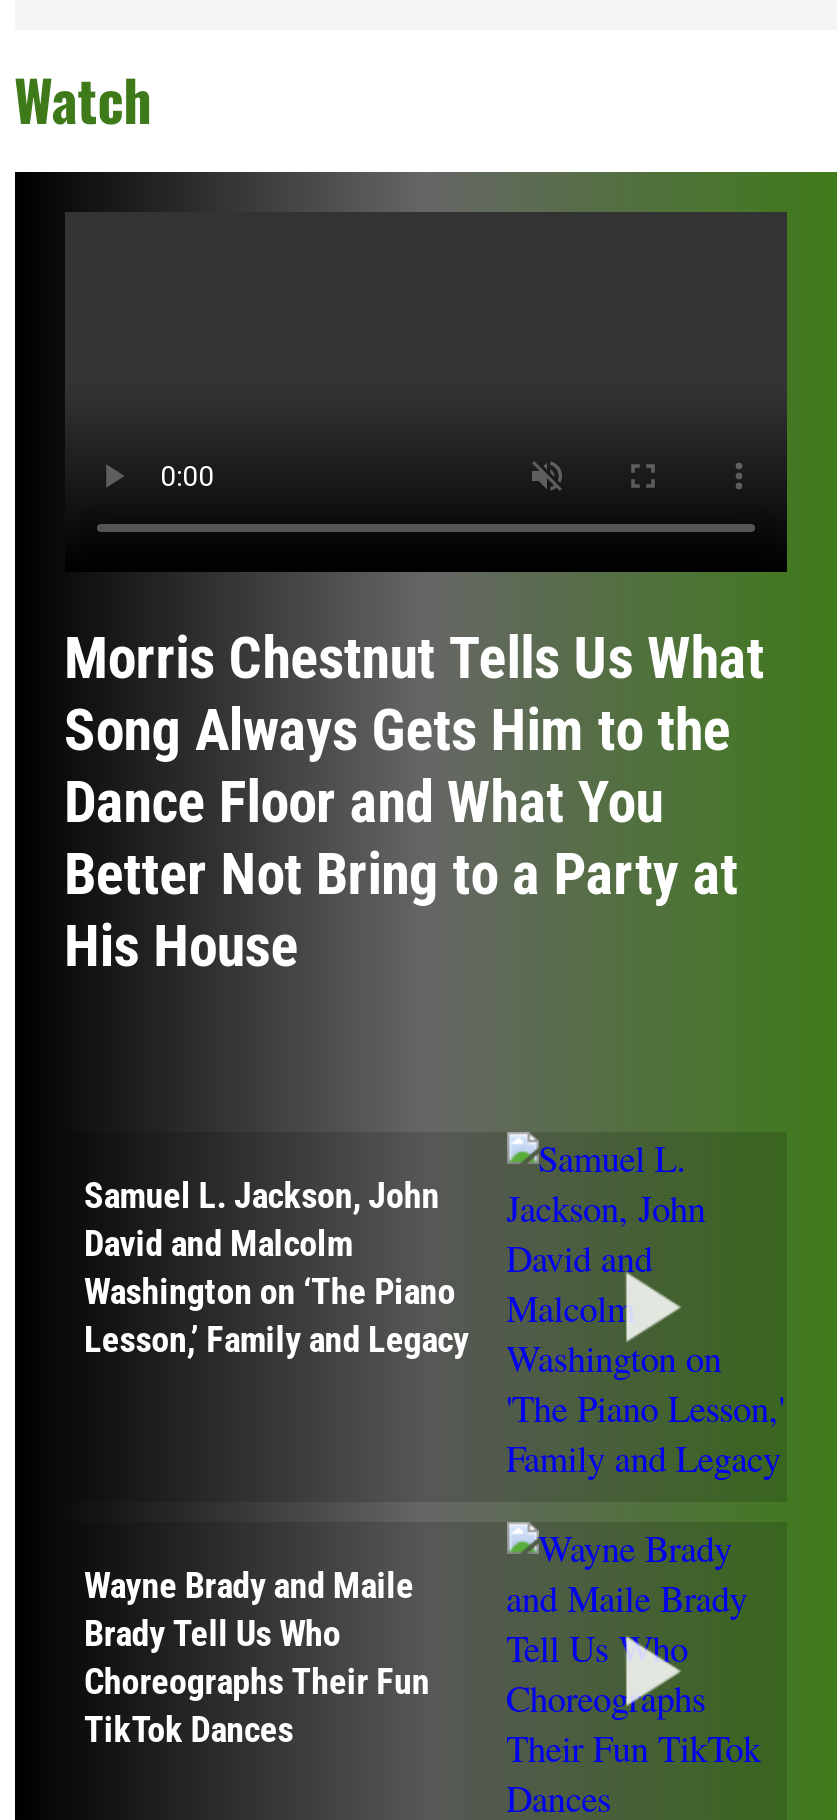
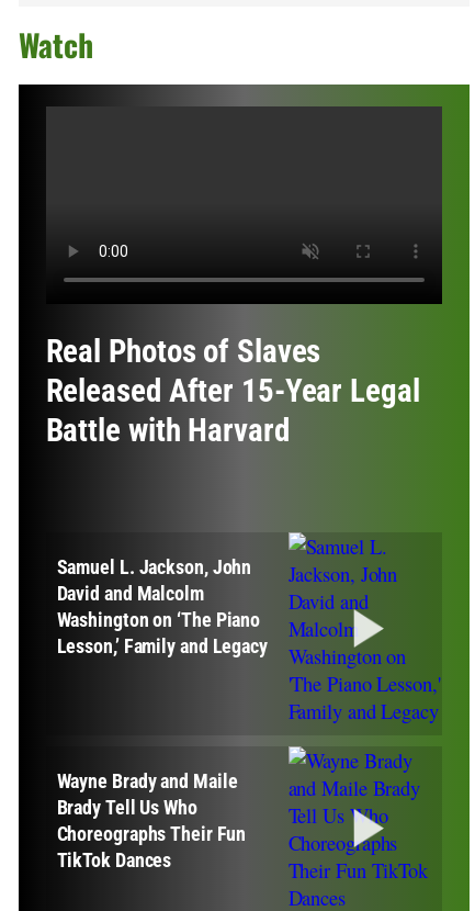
- Morris Chestnut Tells Us What
- Song Always Gets Him to the
- Dance Floor and What You
- Better Not Bring to a Party at
- His House
+ Real Photos of Slaves
+ Released After 15-Year Legal
+ Battle with Harvard
